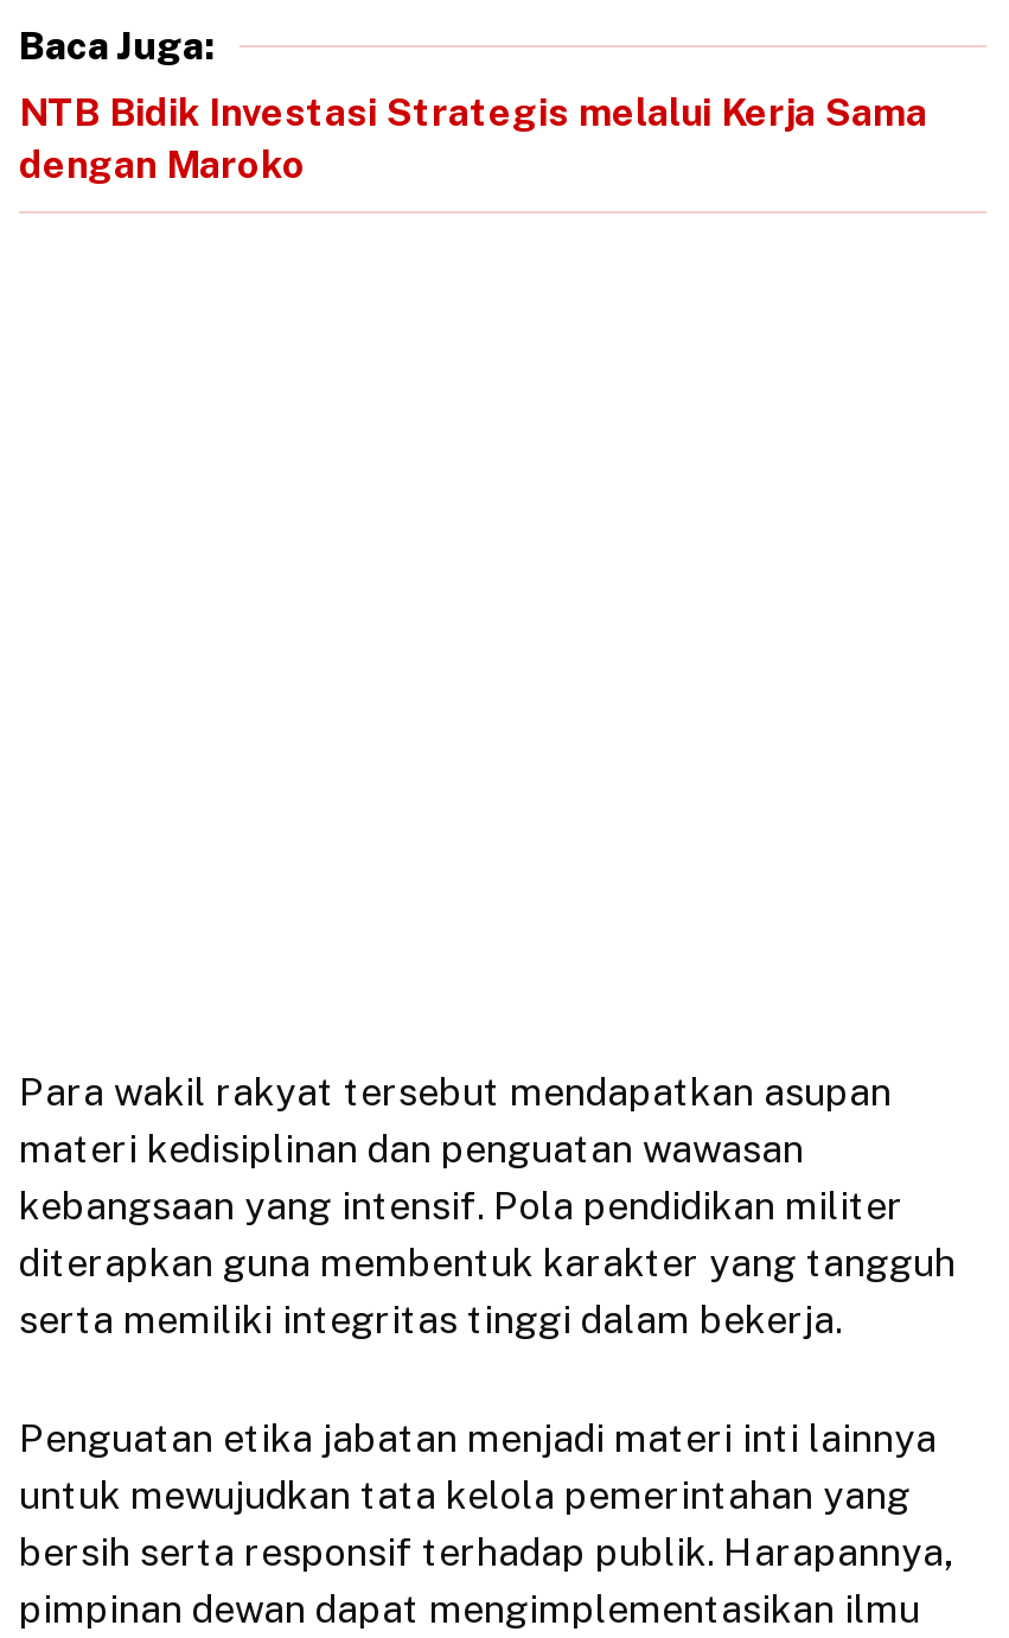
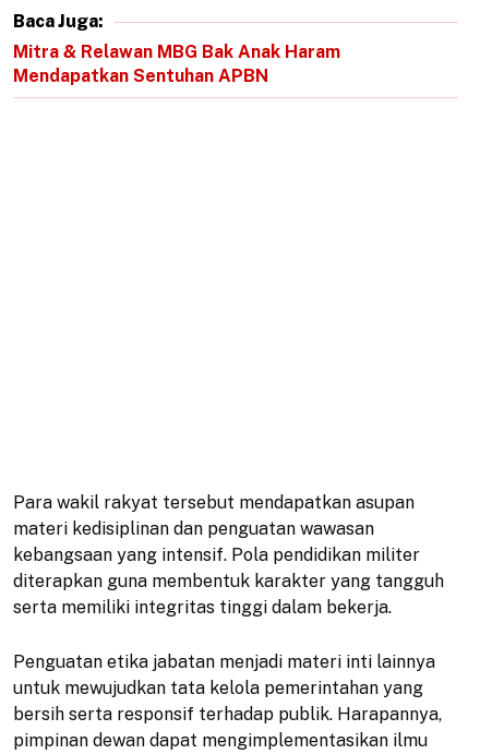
- NTB Bidik Investasi Strategis melalui Kerja Sama
- dengan Maroko
+ Mitra & Relawan MBG Bak Anak Haram
+ Mendapatkan Sentuhan APBN
